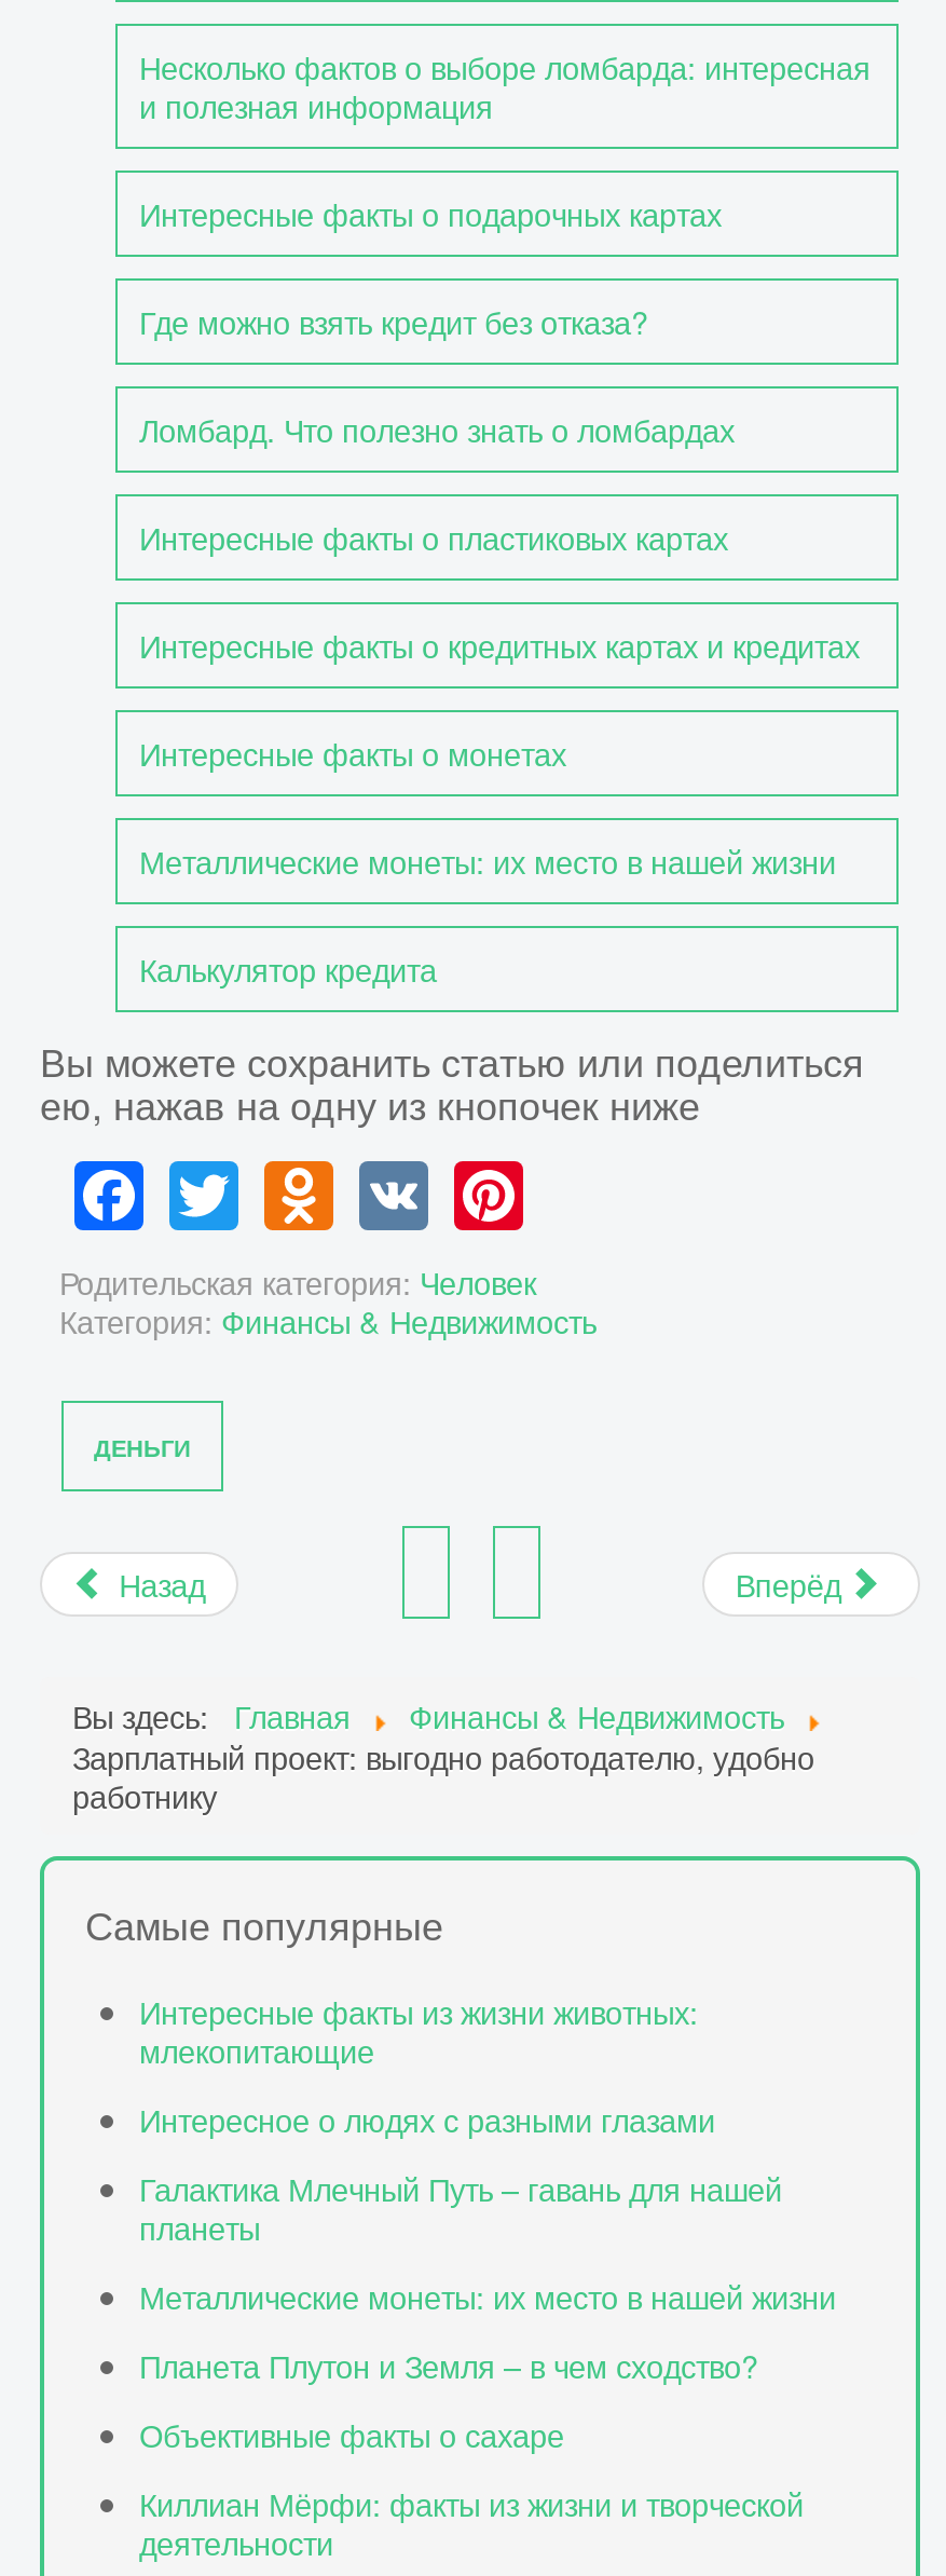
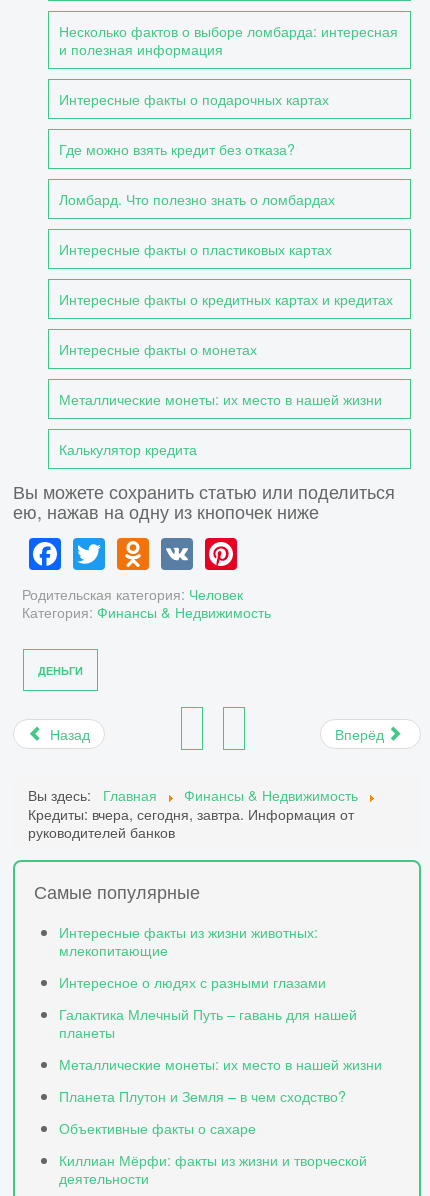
- Зарплатный проект: выгодно работодателю, удобно
- работнику
+ Кредиты: вчера, сегодня, завтра. Информация от
+ руководителей банков
